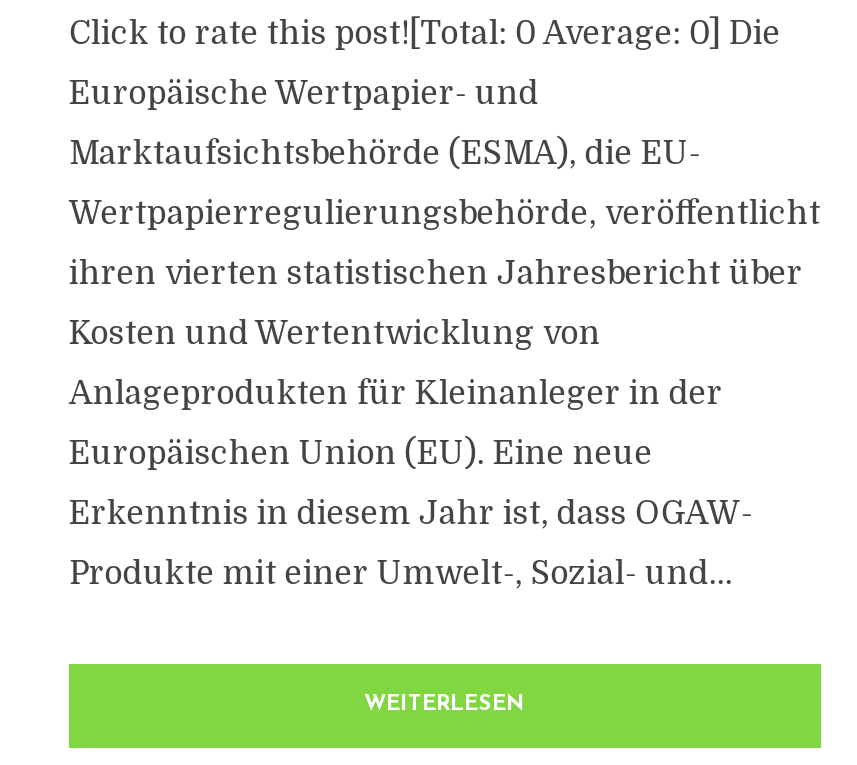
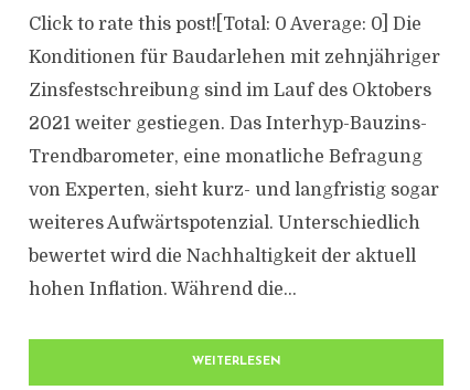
- Europäische Wertpapier- und
- Marktaufsichtsbehörde (ESMA), die EU-
- Wertpapierregulierungsbehörde, veröffentlicht
- ihren vierten statistischen Jahresbericht über
- Kosten und Wertentwicklung von
- Anlageprodukten für Kleinanleger in der
- Europäischen Union (EU). Eine neue
- Erkenntnis in diesem Jahr ist, dass OGAW-
- Produkte mit einer Umwelt-, Sozial- und...
+ Konditionen für Baudarlehen mit zehnjähriger
+ Zinsfestschreibung sind im Lauf des Oktobers
+ 2021 weiter gestiegen. Das Interhyp-Bauzins-
+ Trendbarometer, eine monatliche Befragung
+ von Experten, sieht kurz- und langfristig sogar
+ weiteres Aufwärtspotenzial. Unterschiedlich
+ bewertet wird die Nachhaltigkeit der aktuell
+ hohen Inflation. Während die...
